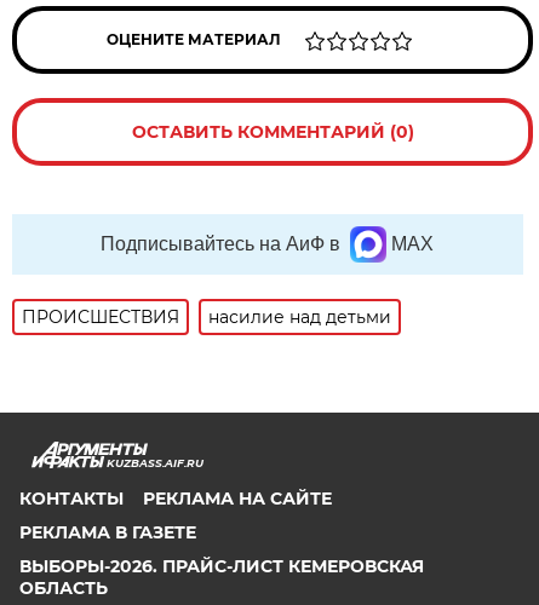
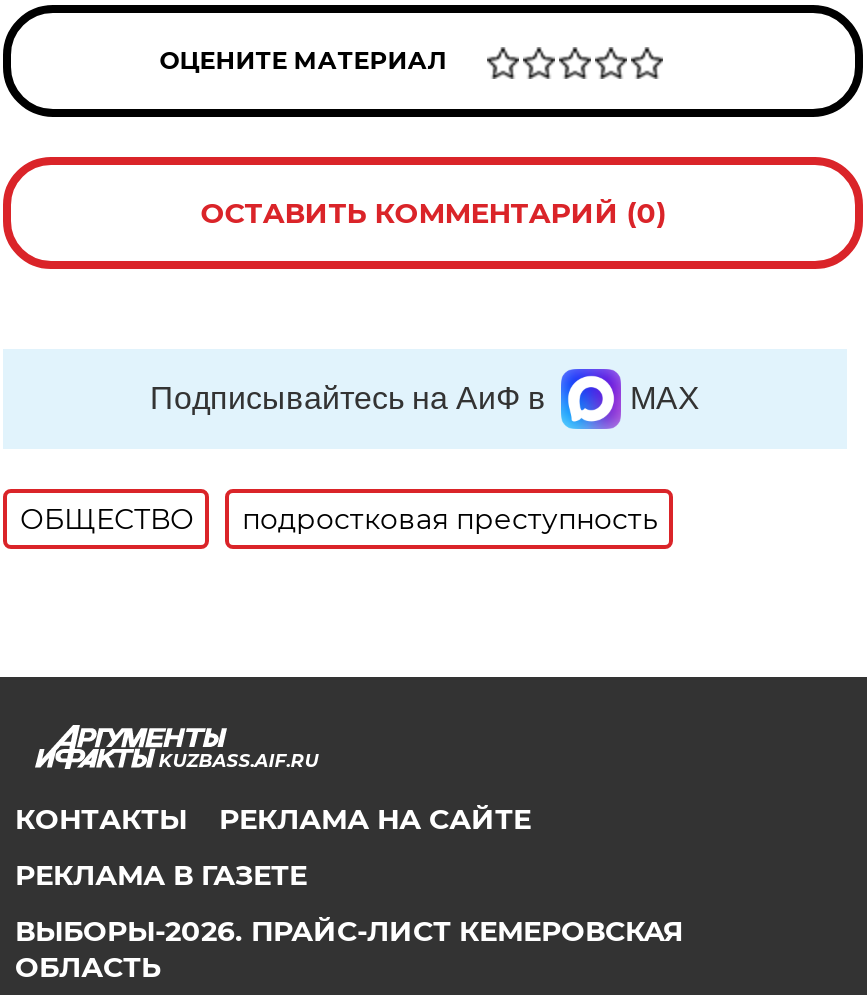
- ПРОИСШЕСТВИЯ
- насилие над детьми
+ ОБЩЕСТВО
+ подростковая преступность
